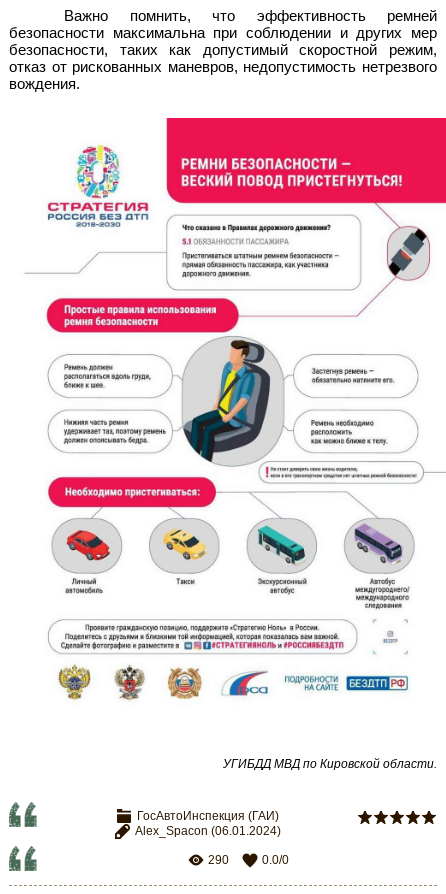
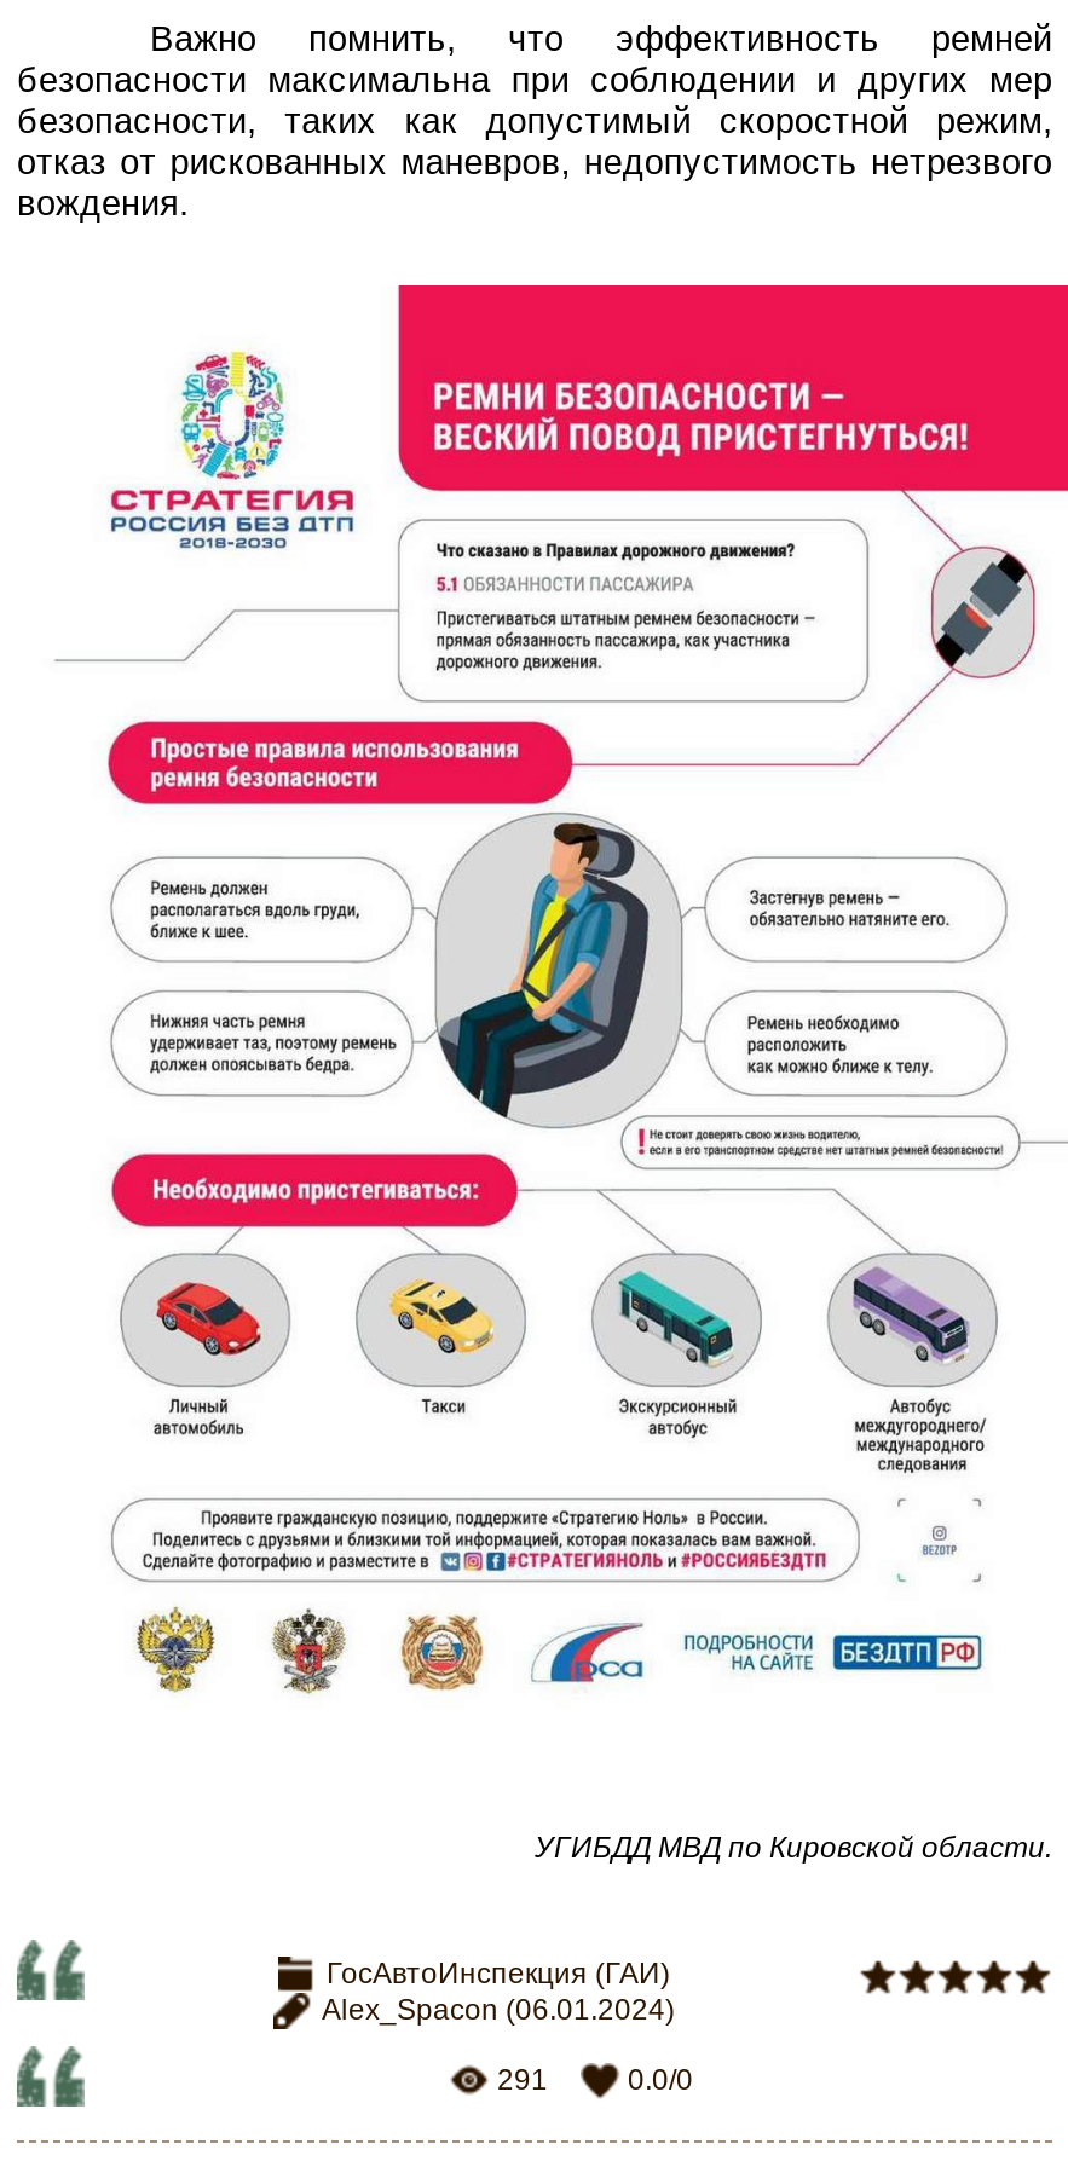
- 290
+ 291
